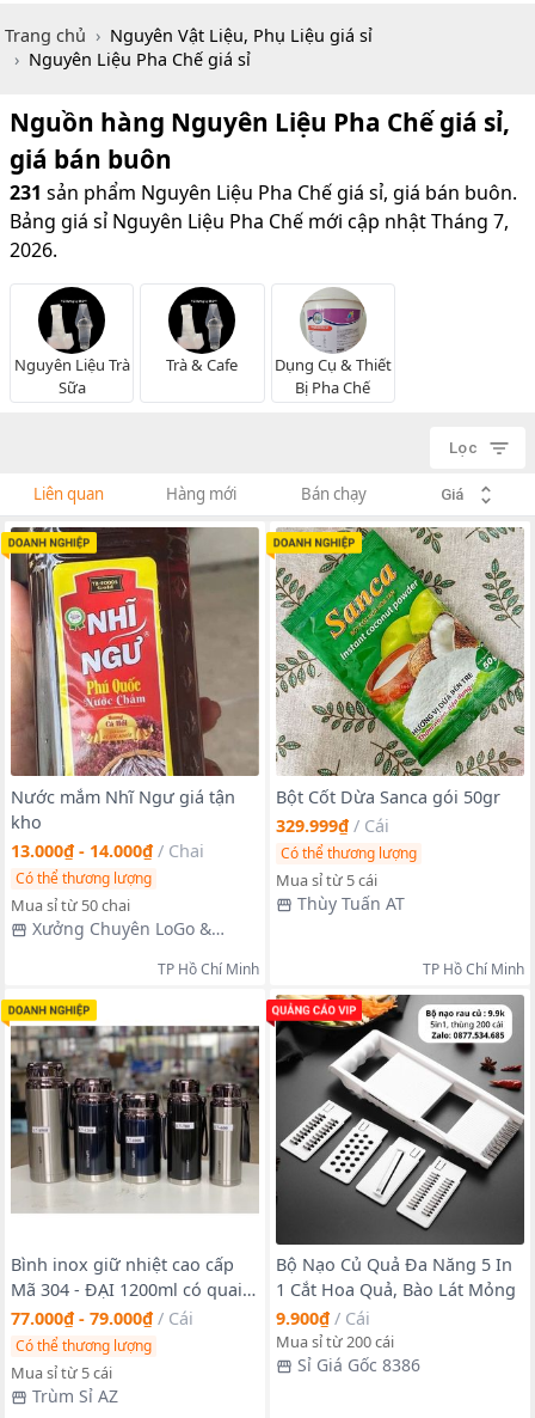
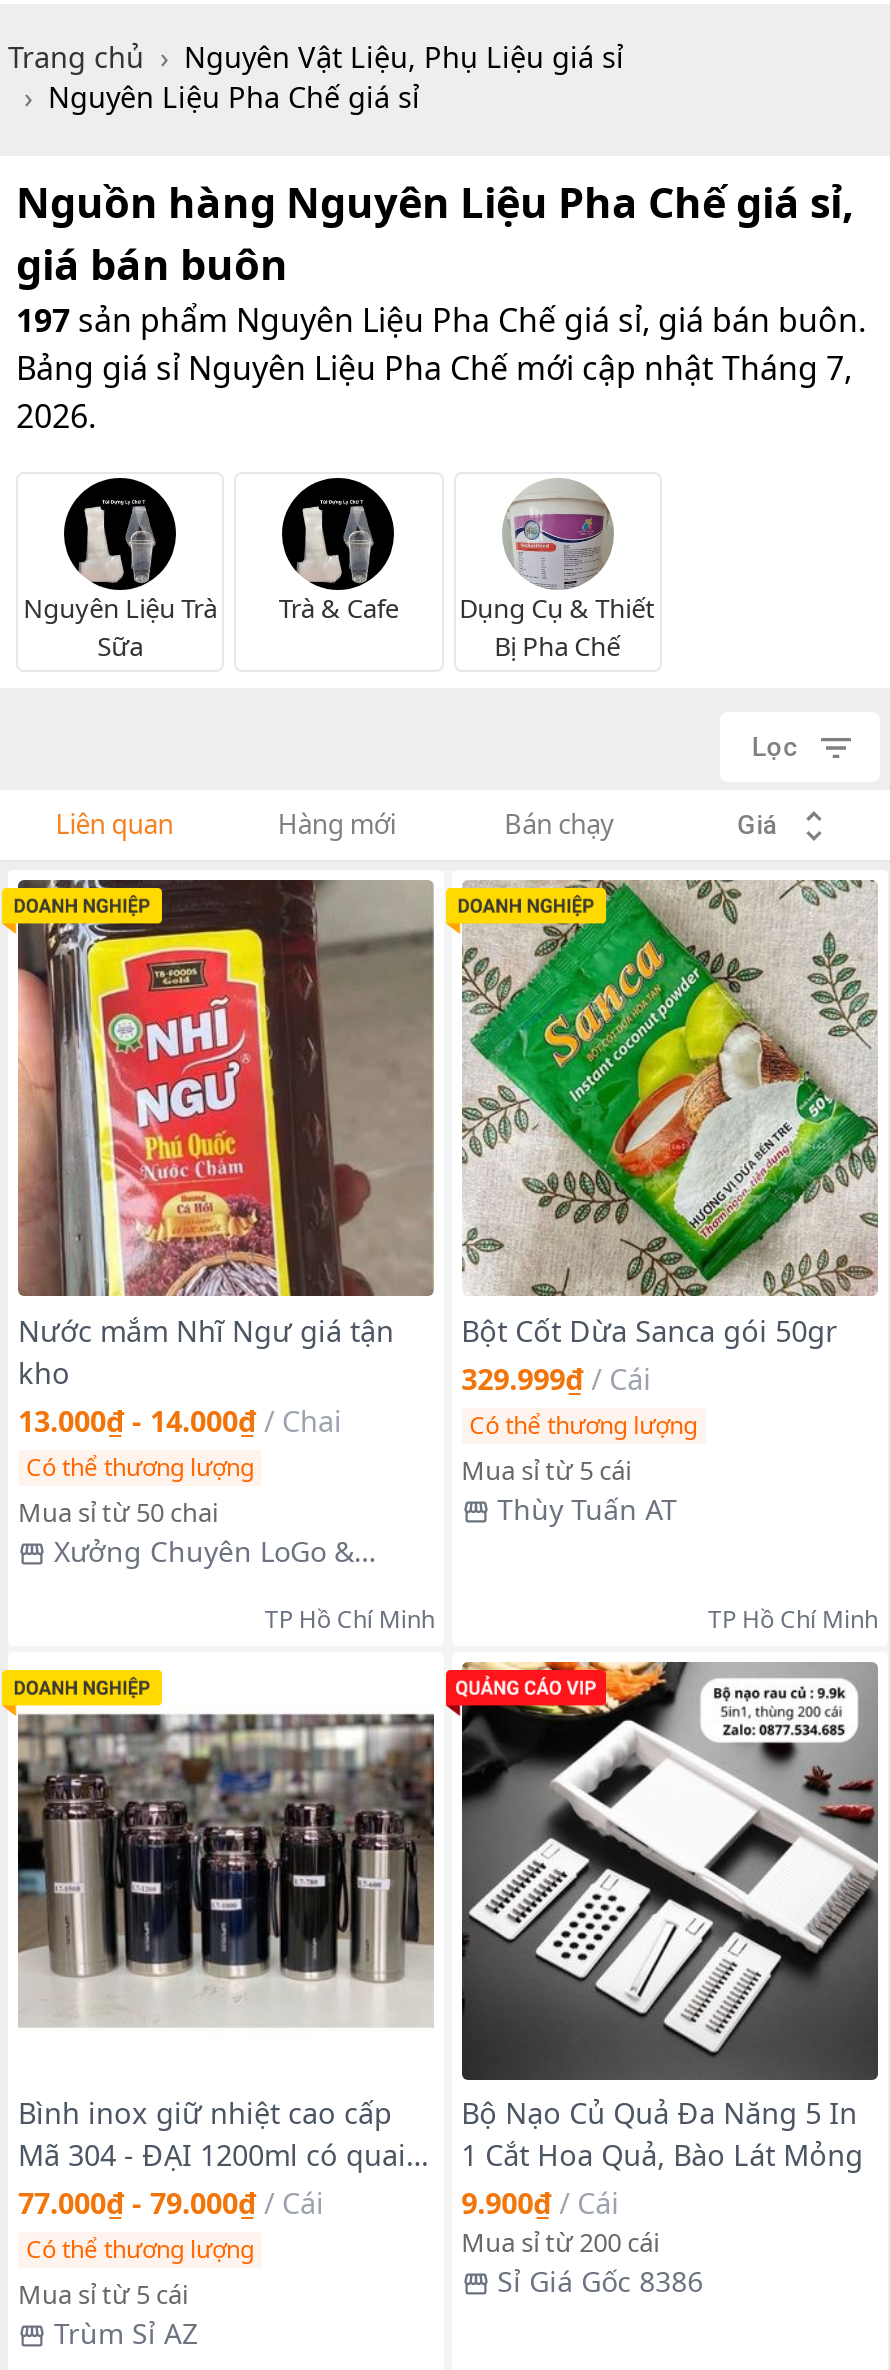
- 231 sản phẩm Nguyên Liệu Pha Chế giá sỉ, giá bán buôn.
+ 197 sản phẩm Nguyên Liệu Pha Chế giá sỉ, giá bán buôn.
